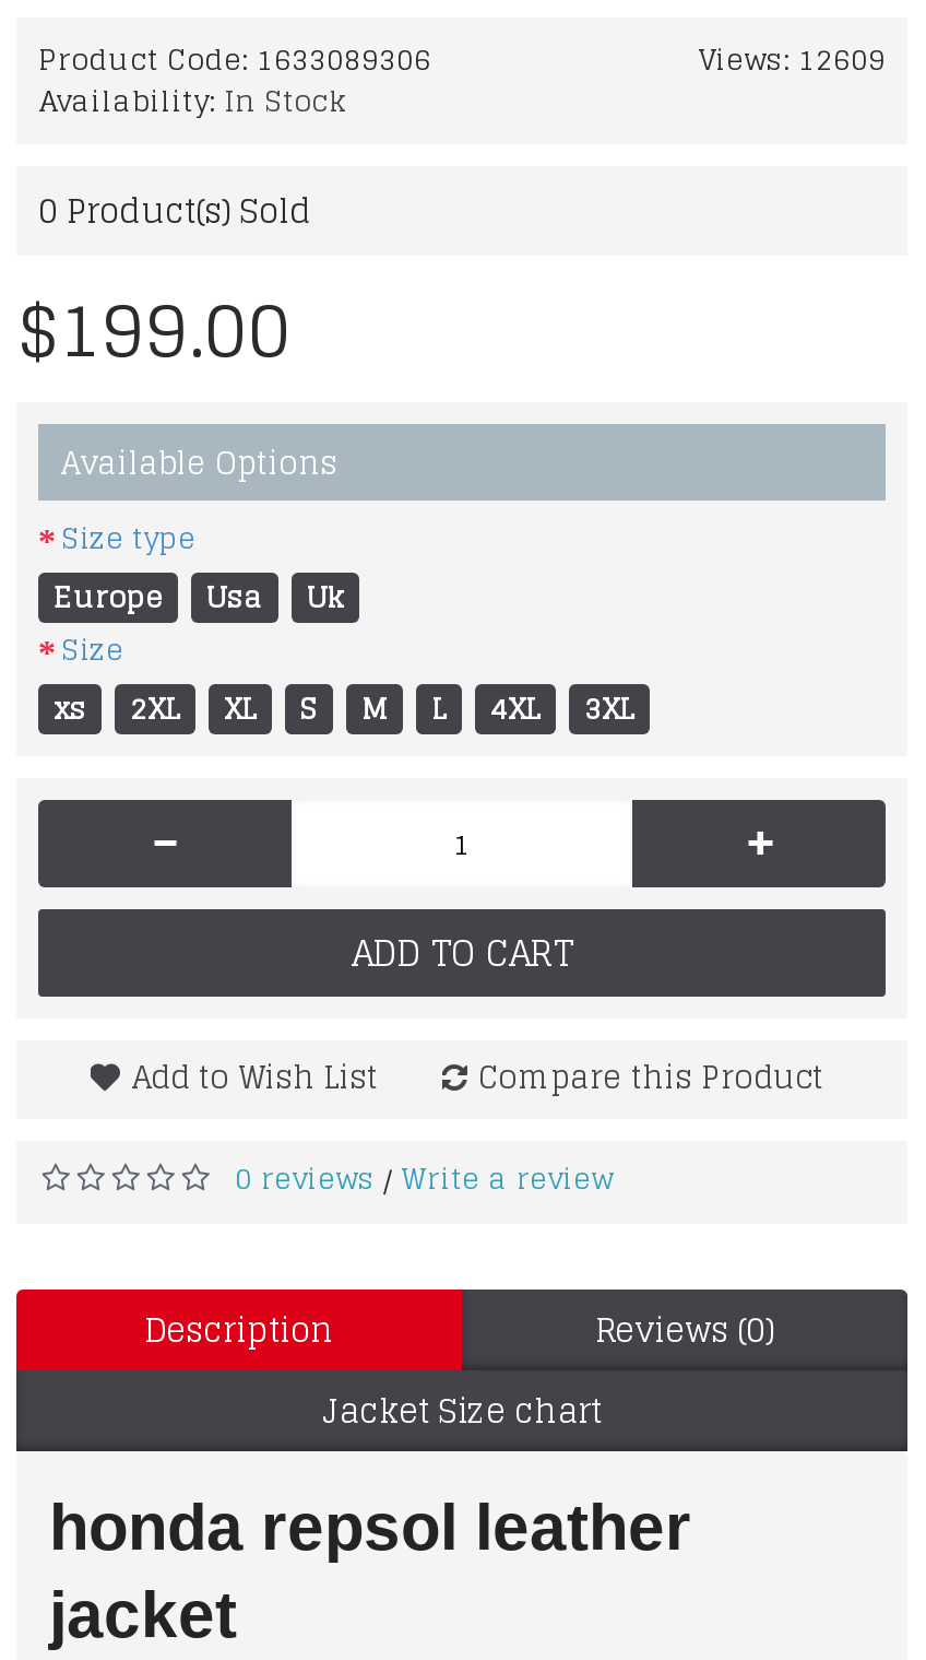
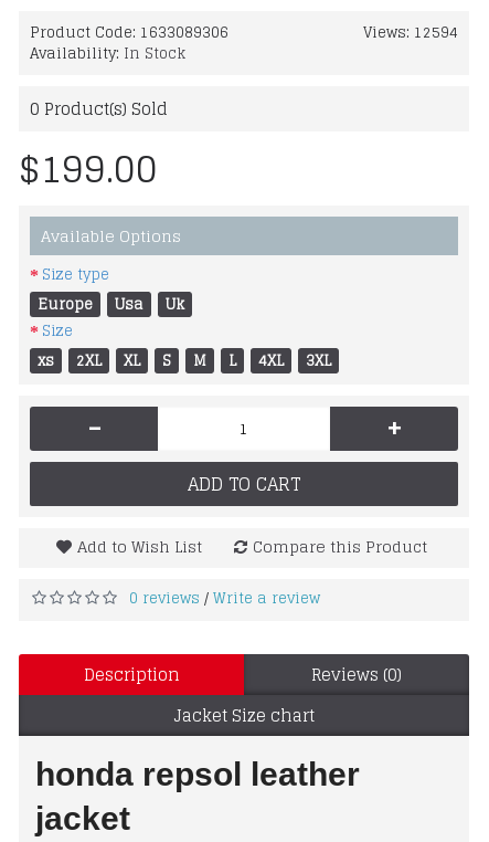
- Views: 12609
+ Views: 12594
